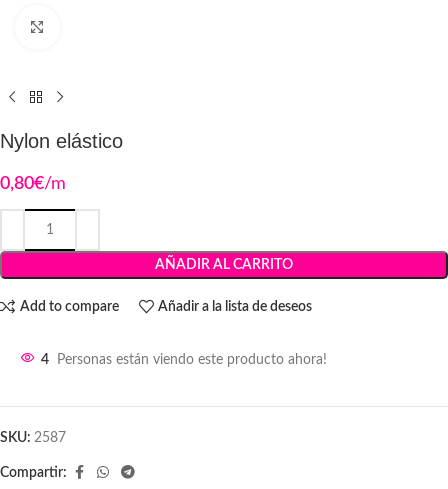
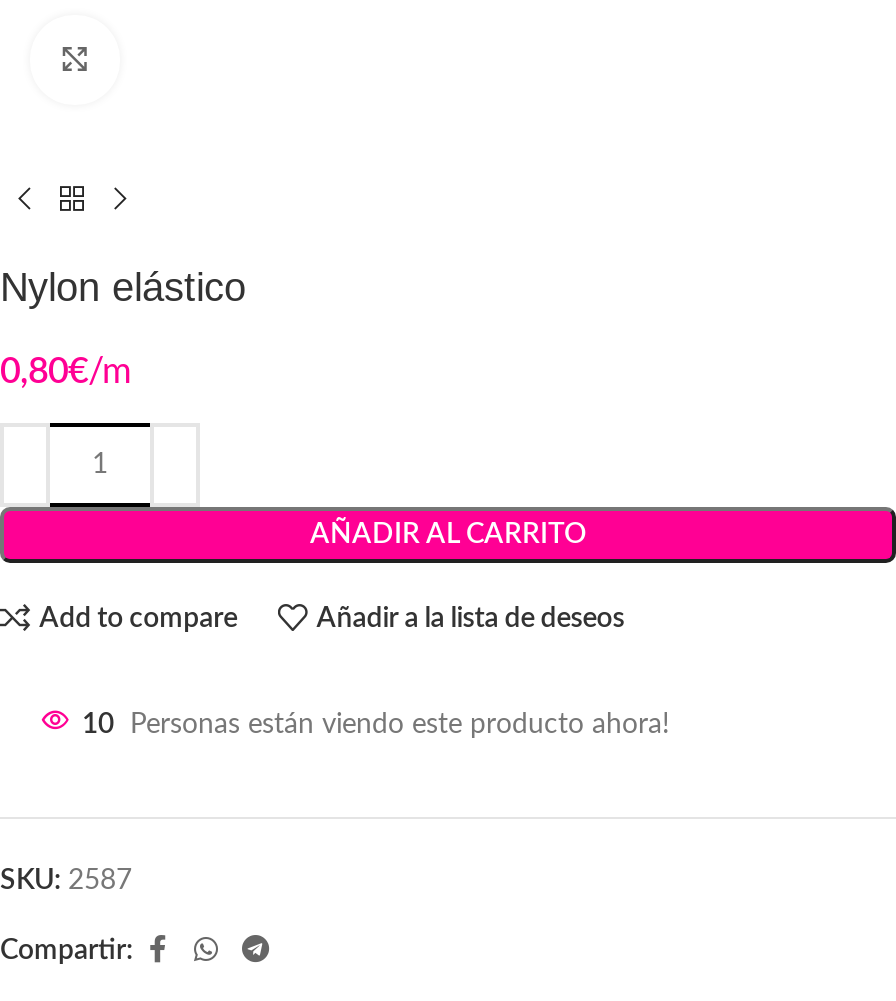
- 4 Personas están viendo este producto ahora!
+ 10 Personas están viendo este producto ahora!
